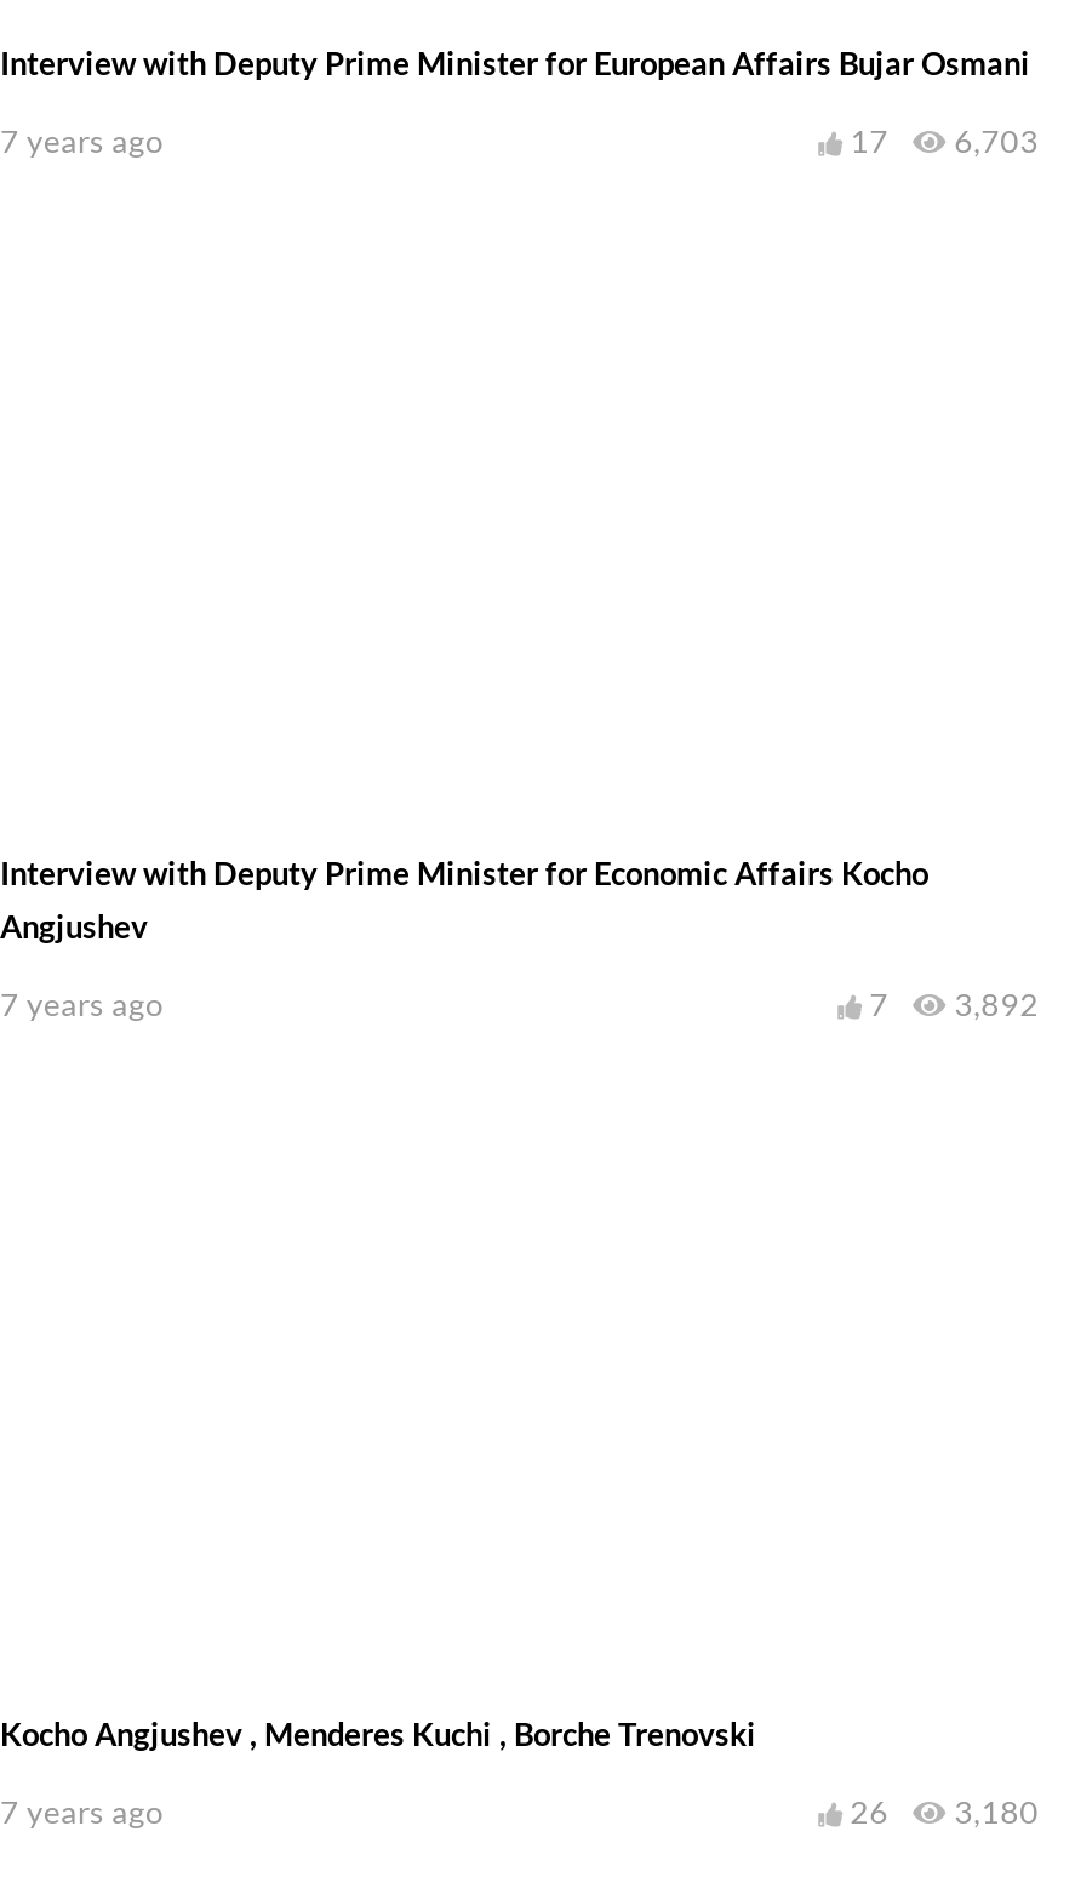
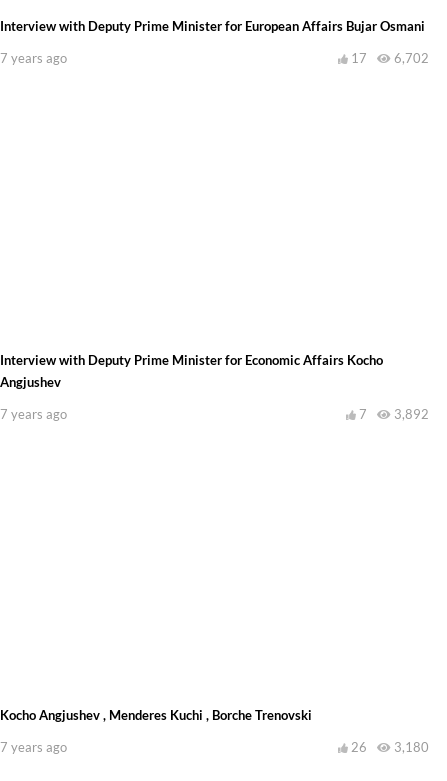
- 17 6,703
+ 17 6,702
